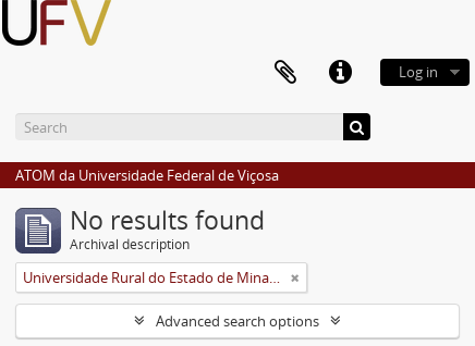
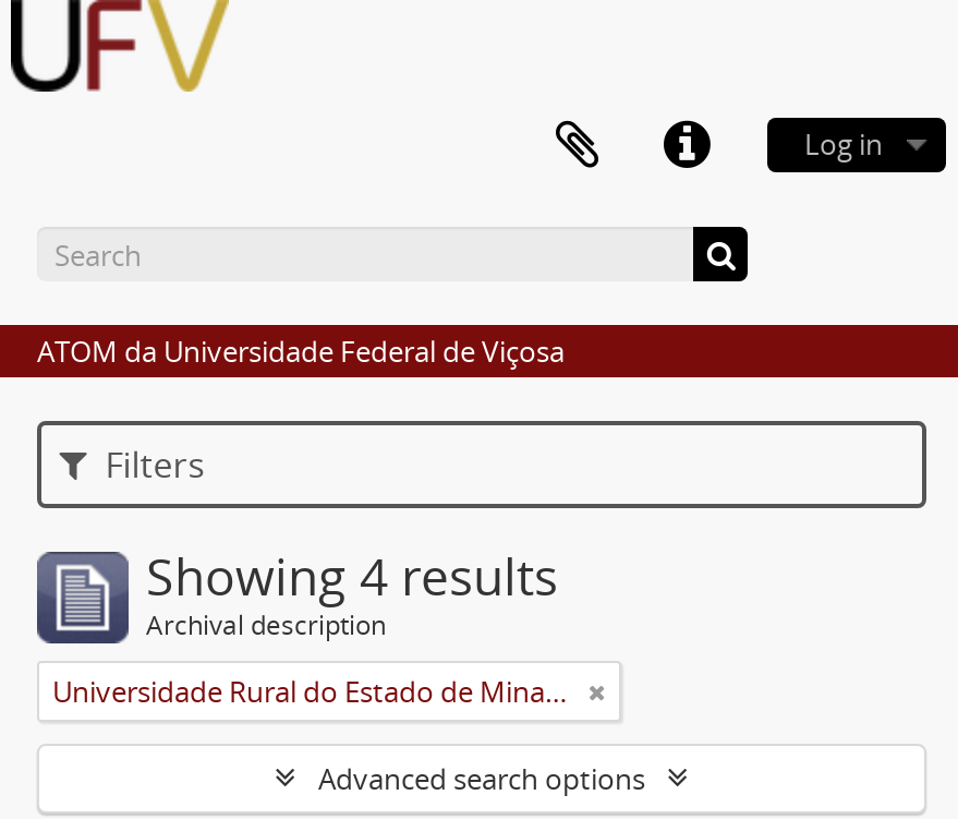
- No results found
+ Filters
+ Showing 4 results
